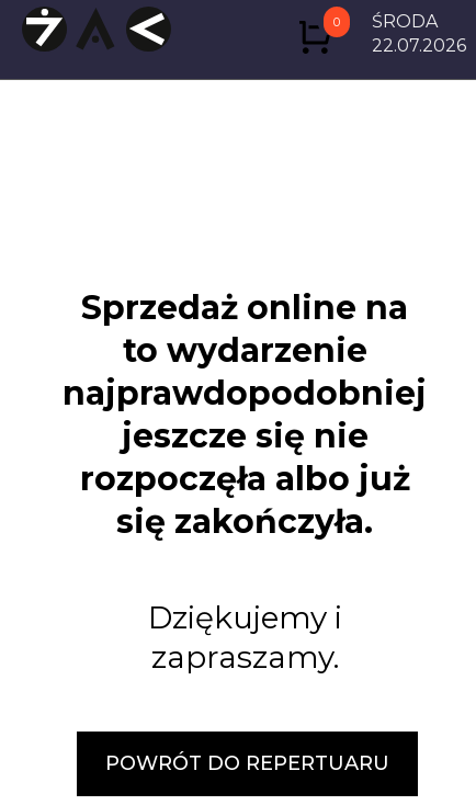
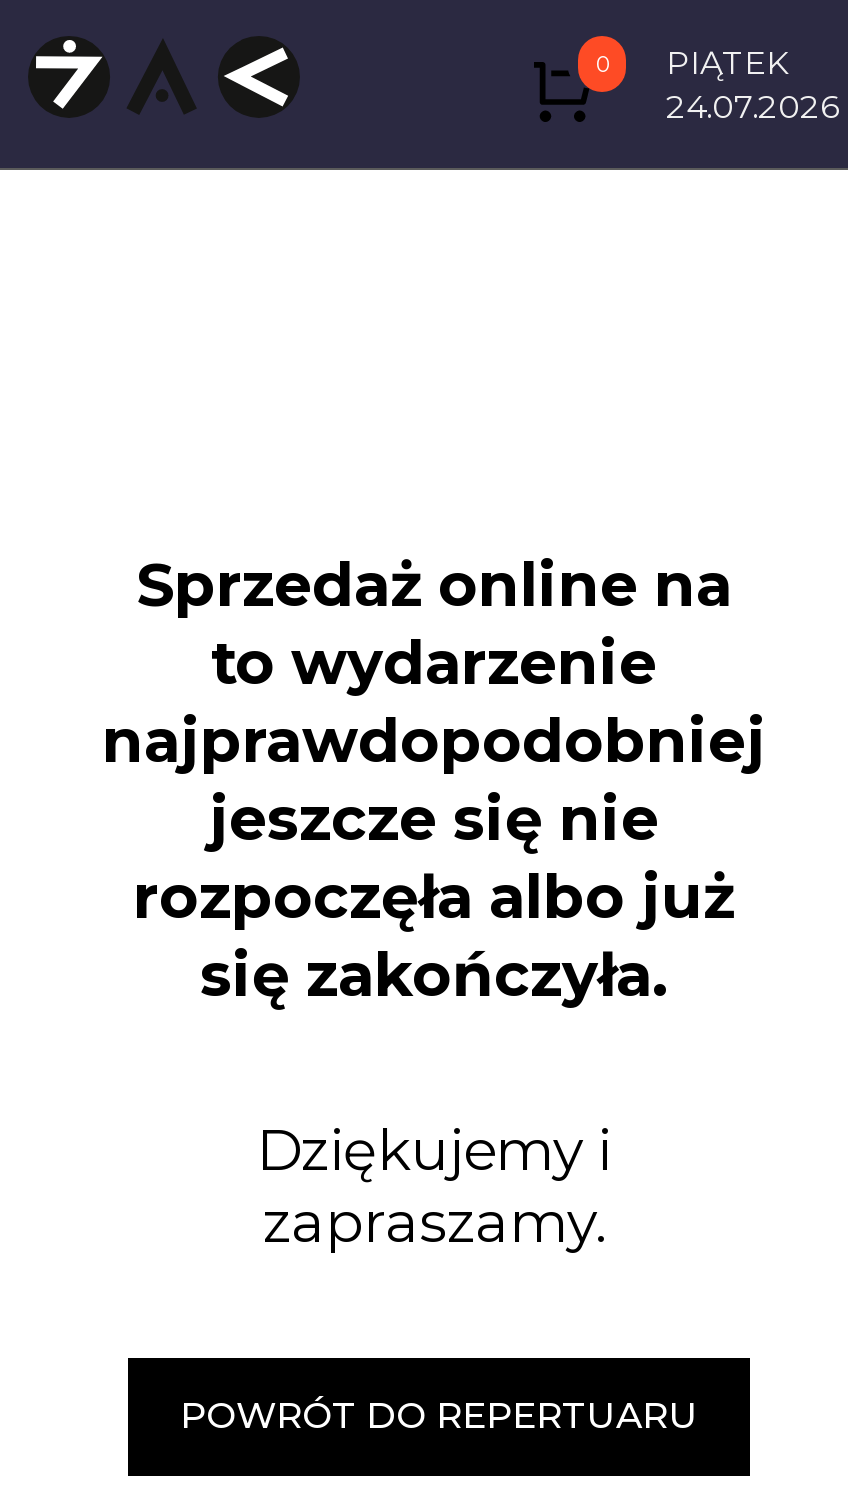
- ŚRODA
- 22.07.2026
+ PIĄTEK
+ 24.07.2026
